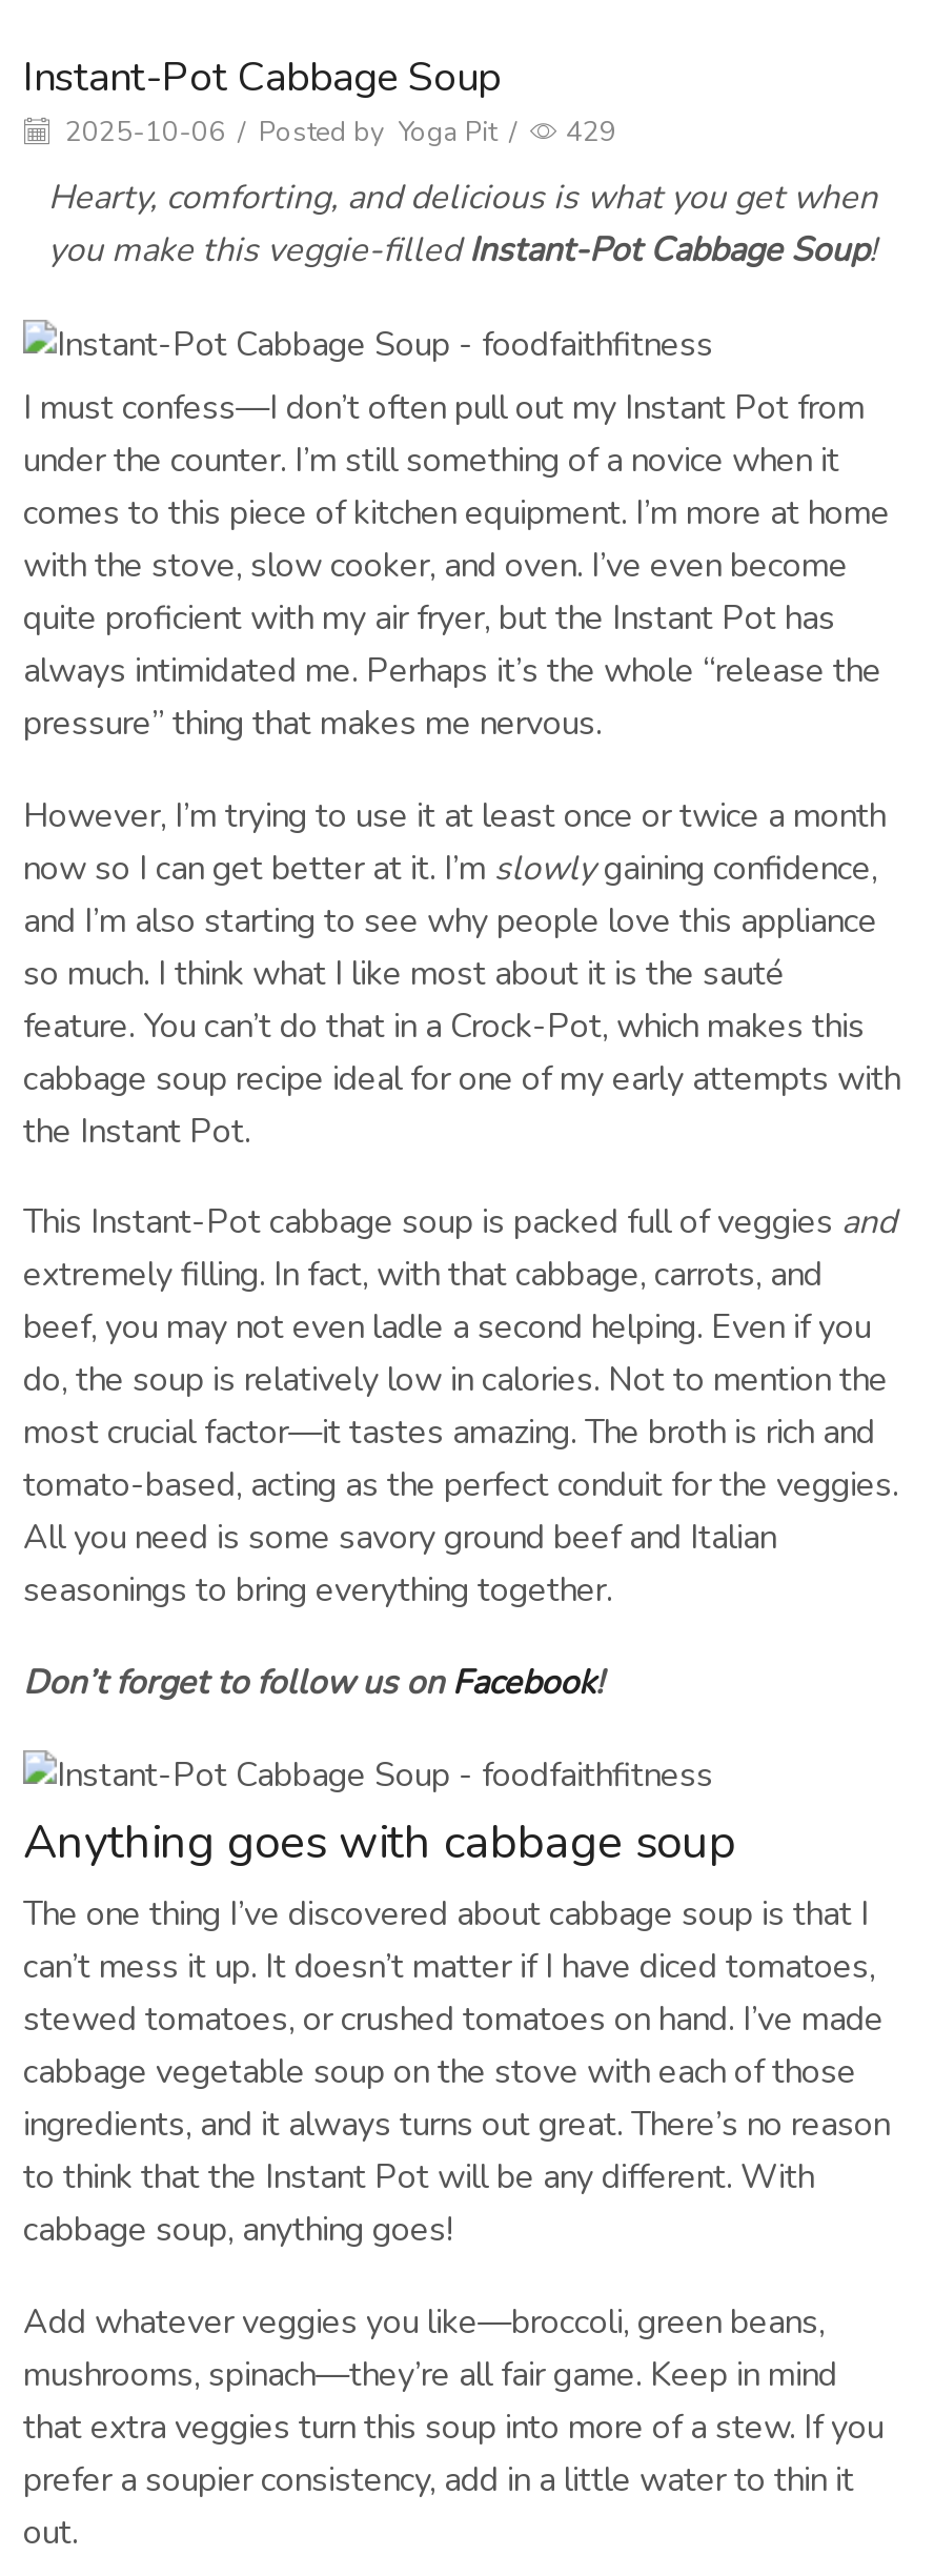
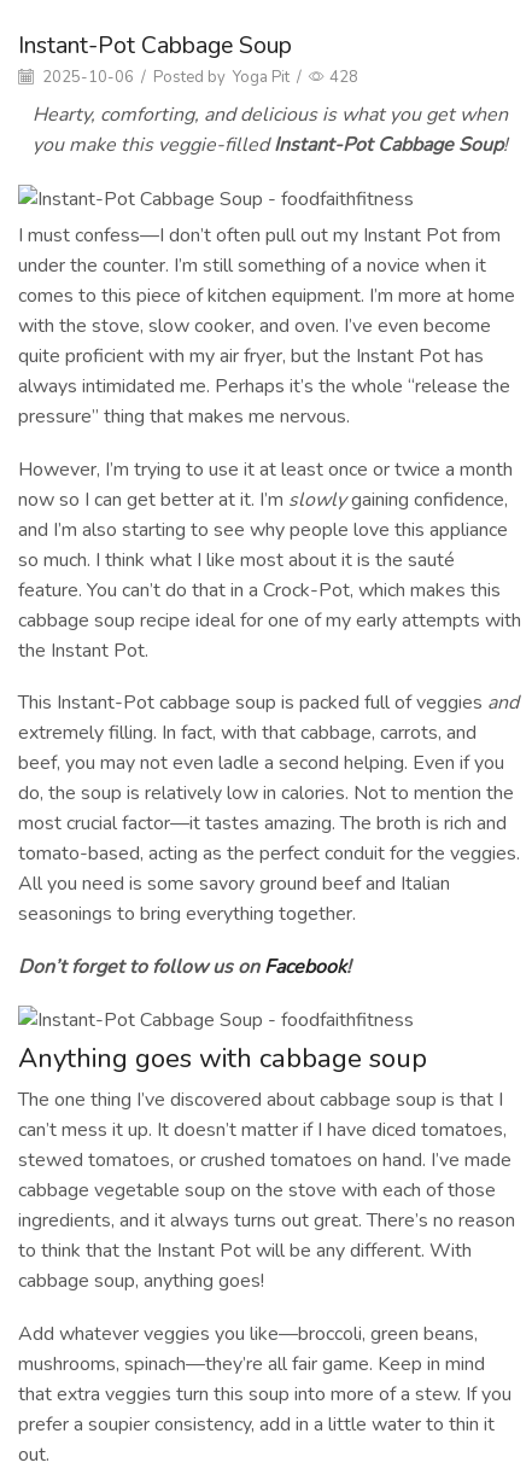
- 2025-10-06 / Posted by Yoga Pit / 429
+ 2025-10-06 / Posted by Yoga Pit / 428
